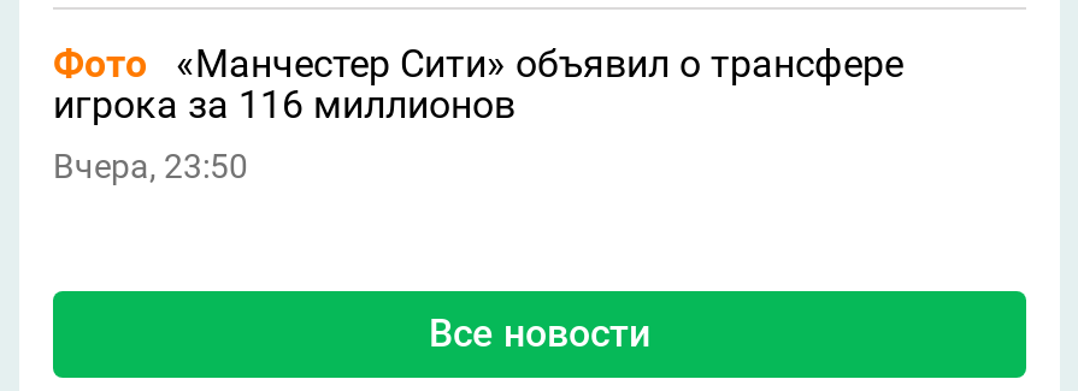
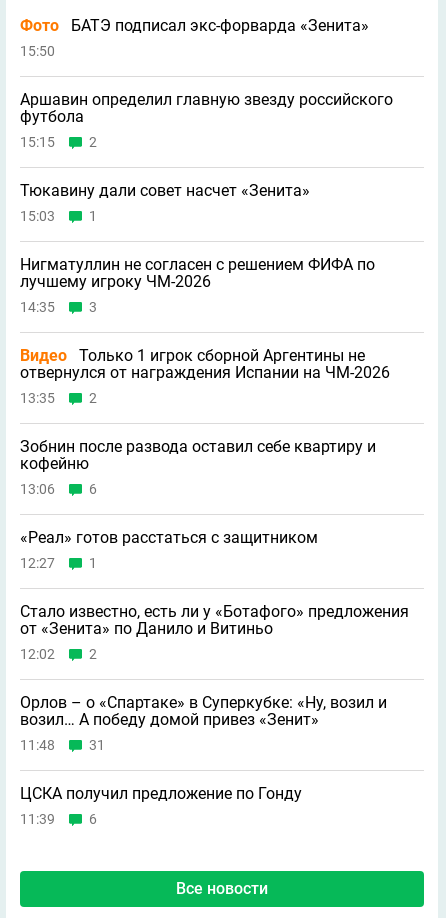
- «Манчестер Сити» объявил о трансфере
- игрока за 116 миллионов
- Вчера, 23:50
+ БАТЭ подписал экс-форварда «Зенита»
+ 15:50
+ Аршавин определил главную звезду российского
+ футбола
+ 15:15
+ 2
+ Тюкавину дали совет насчет «Зенита»
+ 15:03
+ 1
+ Нигматуллин не согласен с решением ФИФА по
+ лучшему игроку ЧМ-2026
+ 14:35
+ 3
+ Видео
+ Только 1 игрок сборной Аргентины не
+ отвернулся от награждения Испании на ЧМ-2026
+ 13:35
+ 2
+ Зобнин после развода оставил себе квартиру и
+ кофейню
+ 13:06
+ 6
+ «Реал» готов расстаться с защитником
+ 12:27
+ 1
+ Стало известно, есть ли у «Ботафого» предложения
+ от «Зенита» по Данило и Витиньо
+ 12:02
+ 2
+ Орлов – о «Спартаке» в Суперкубке: «Ну, возил и
+ возил… А победу домой привез «Зенит»
+ 11:48
+ 31
+ ЦСКА получил предложение по Гонду
+ 11:39
+ 6
